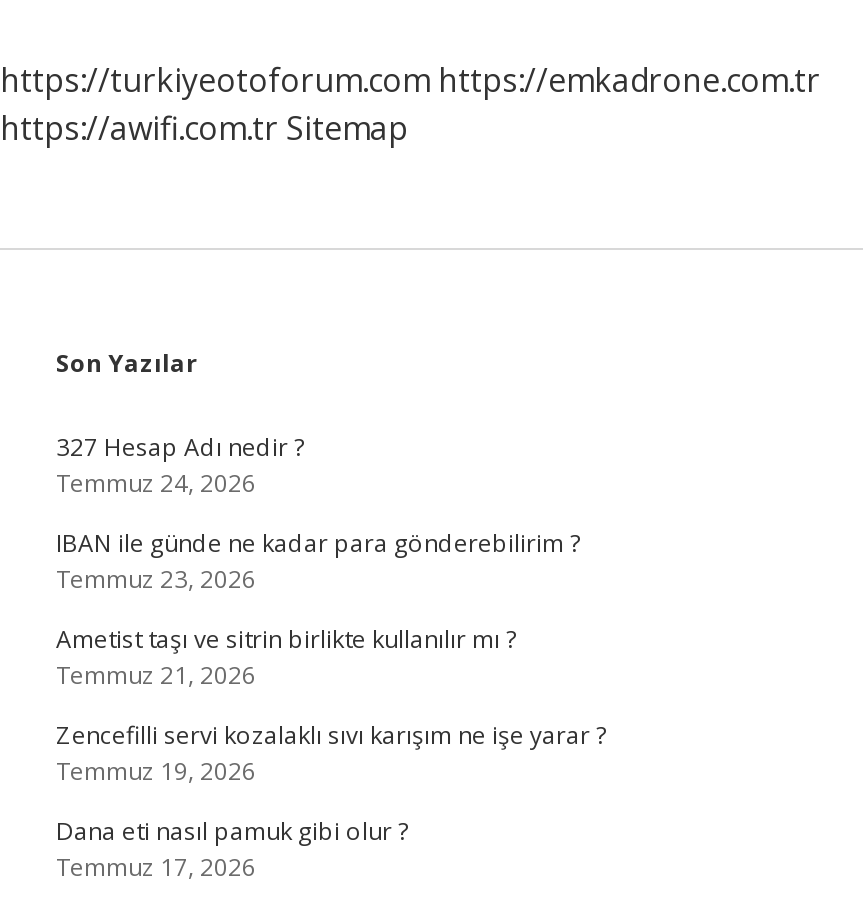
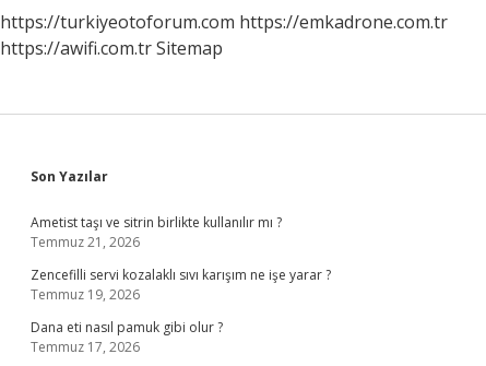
- 327 Hesap Adı nedir ?
- Temmuz 24, 2026
- IBAN ile günde ne kadar para gönderebilirim ?
- Temmuz 23, 2026
